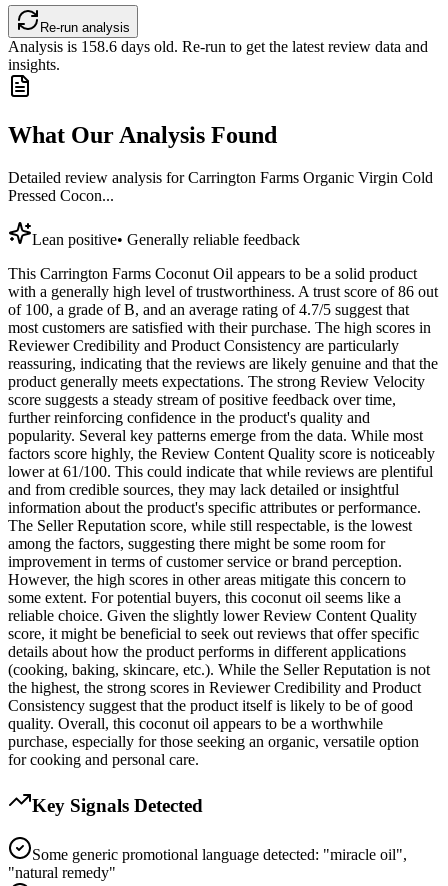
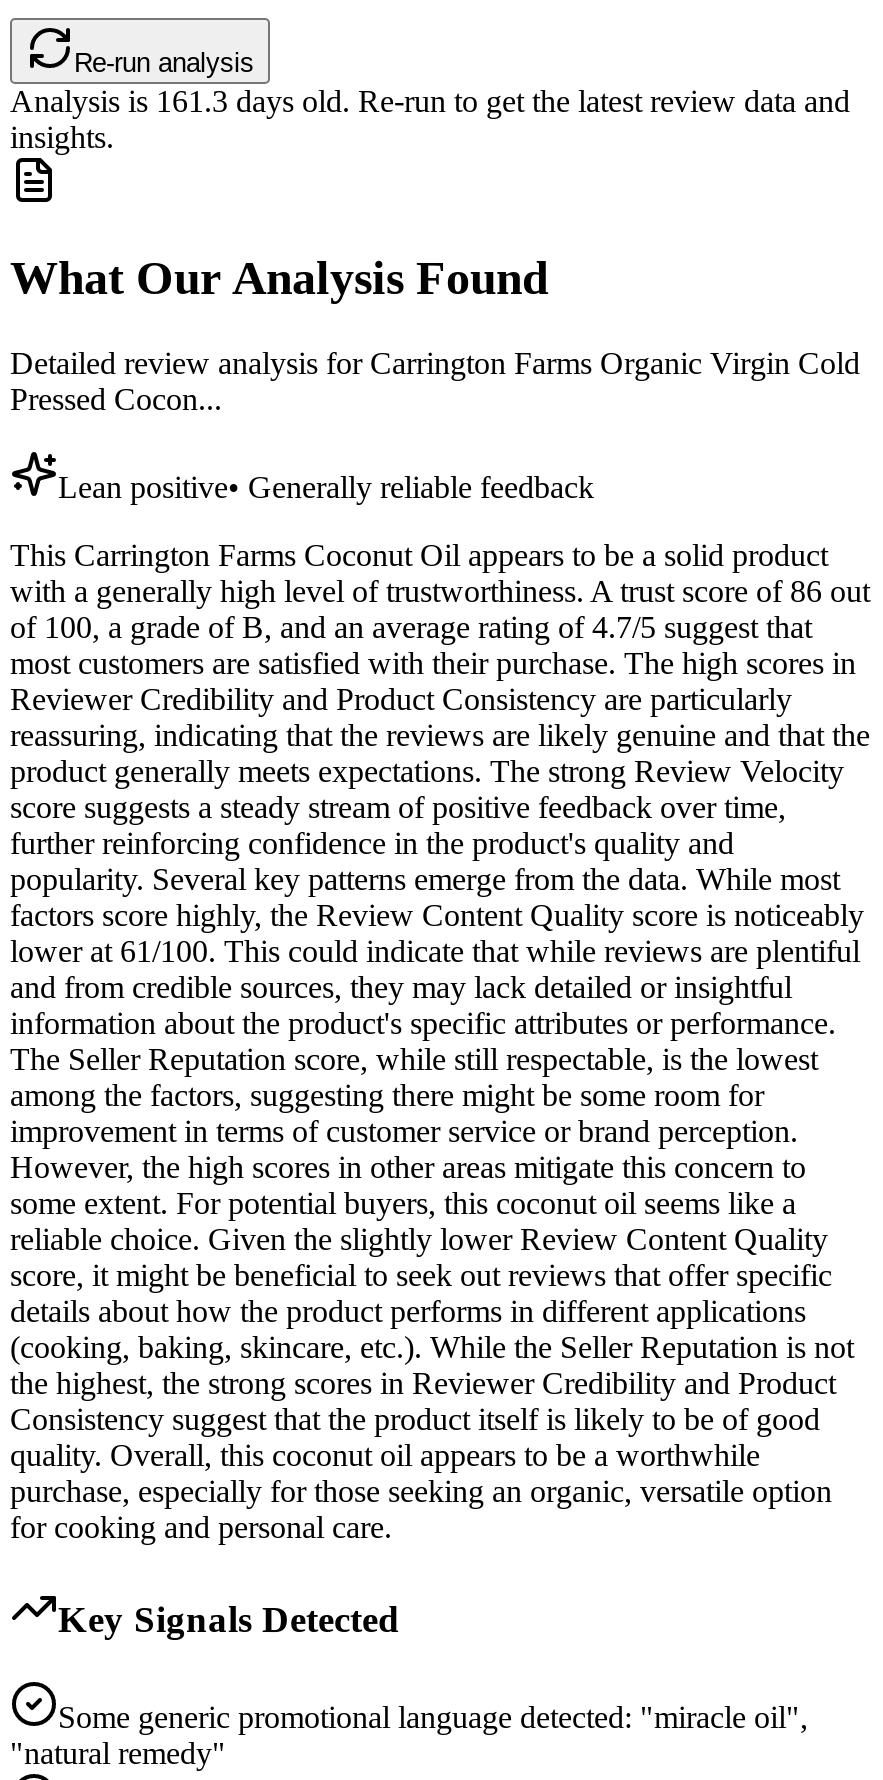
- Analysis is158.6days old. Re-run to get the latest review data and
+ Analysis is161.3days old. Re-run to get the latest review data and
